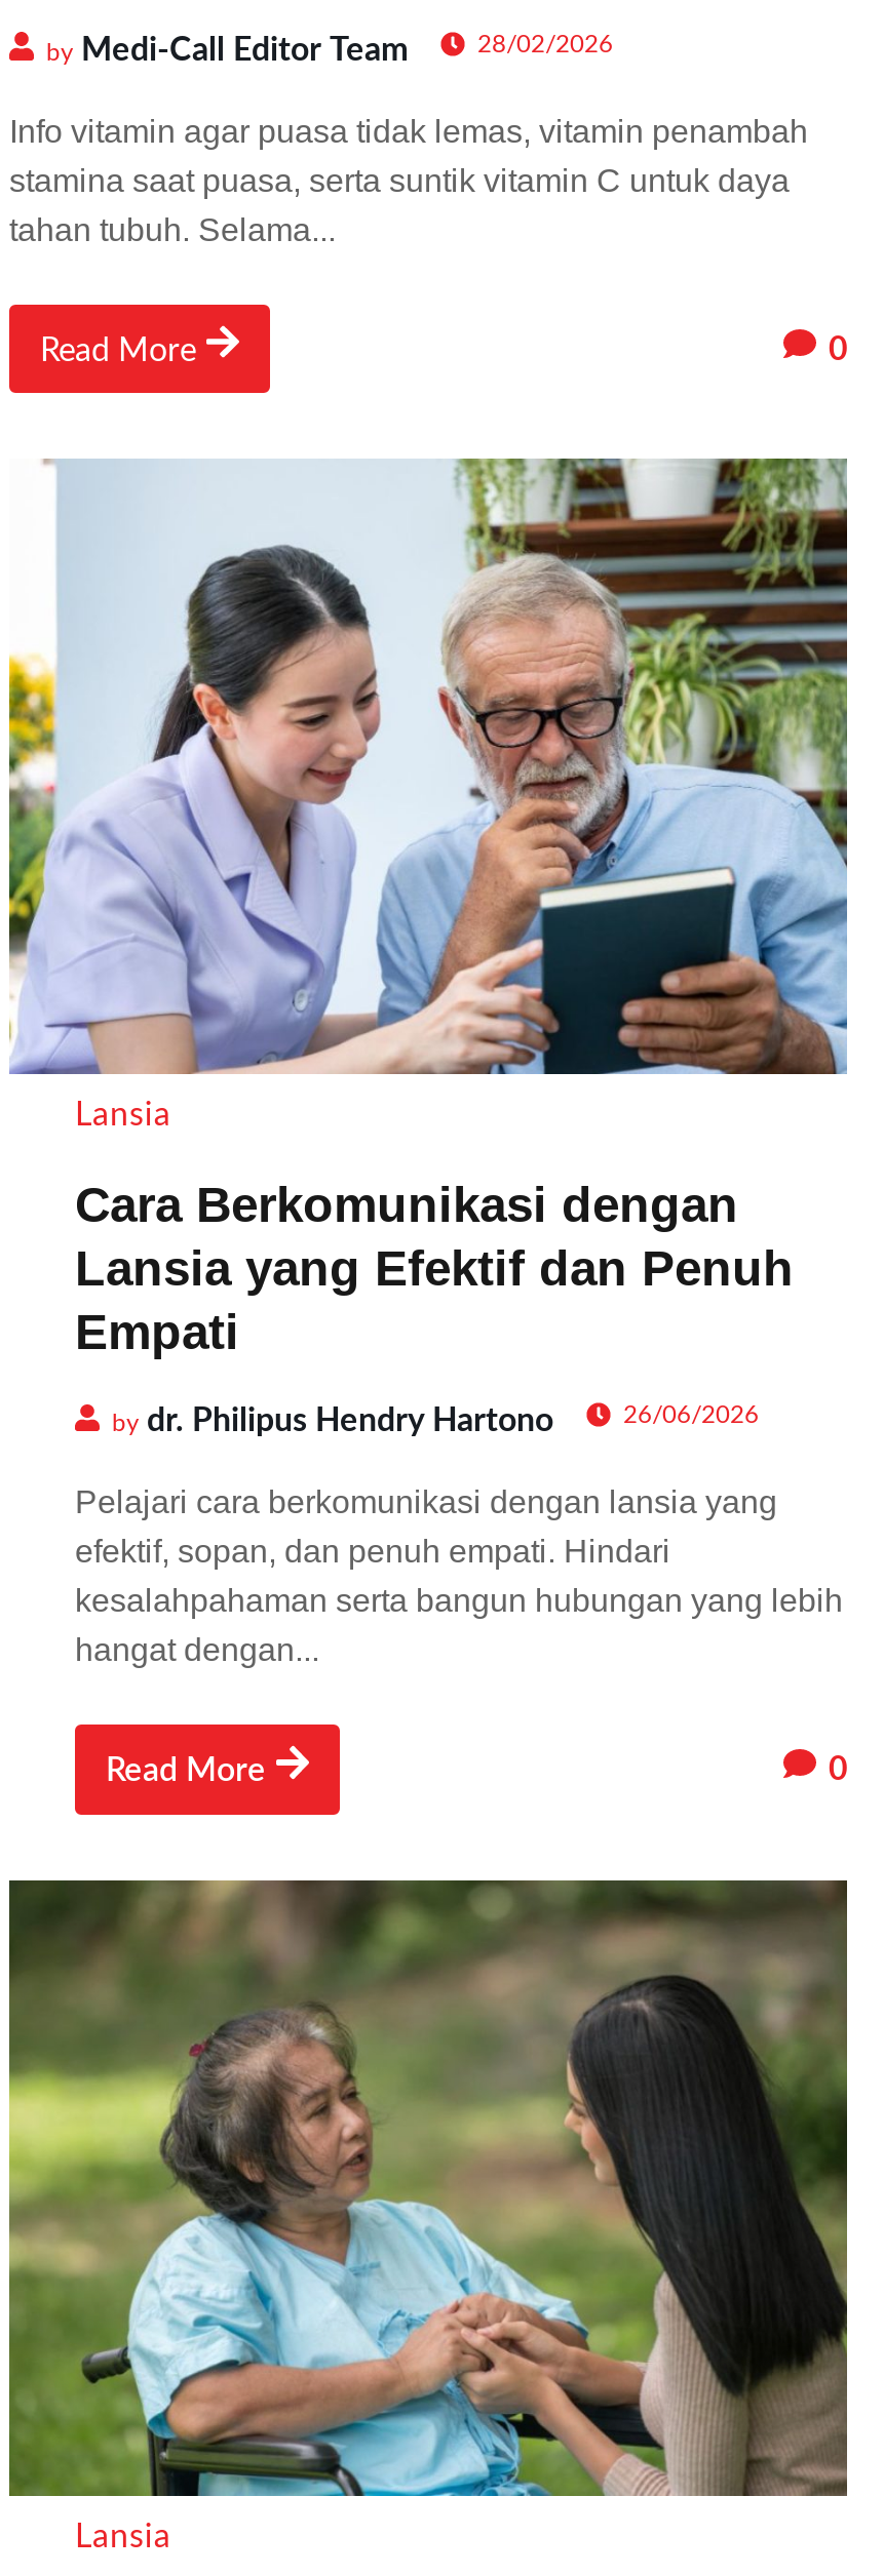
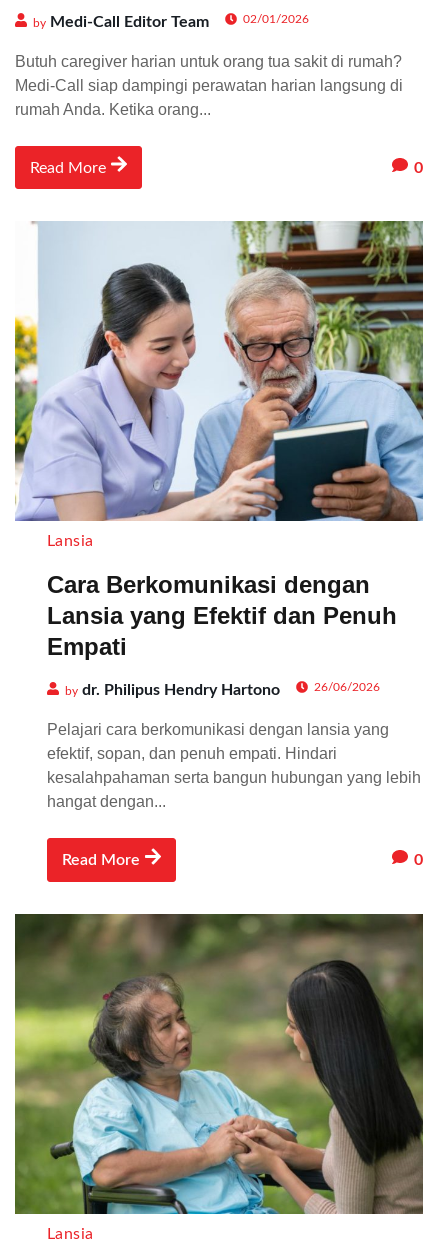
- 28/02/2026
+ 02/01/2026

- Info vitamin agar puasa tidak lemas, vitamin penambah
- stamina saat puasa, serta suntik vitamin C untuk daya
- tahan tubuh. Selama...
+ Butuh caregiver harian untuk orang tua sakit di rumah?
+ Medi-Call siap dampingi perawatan harian langsung di
+ rumah Anda. Ketika orang...
